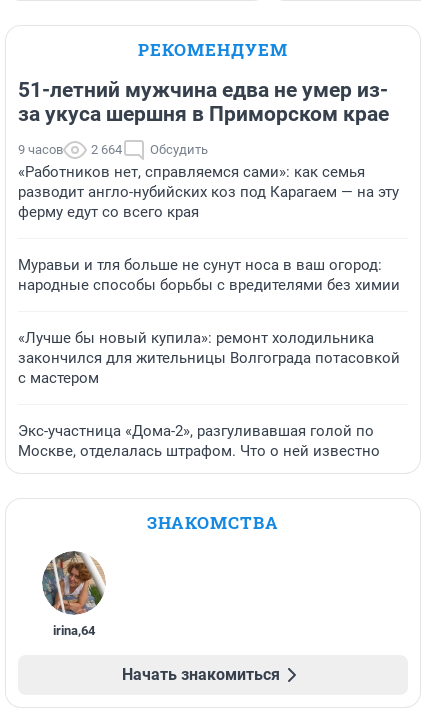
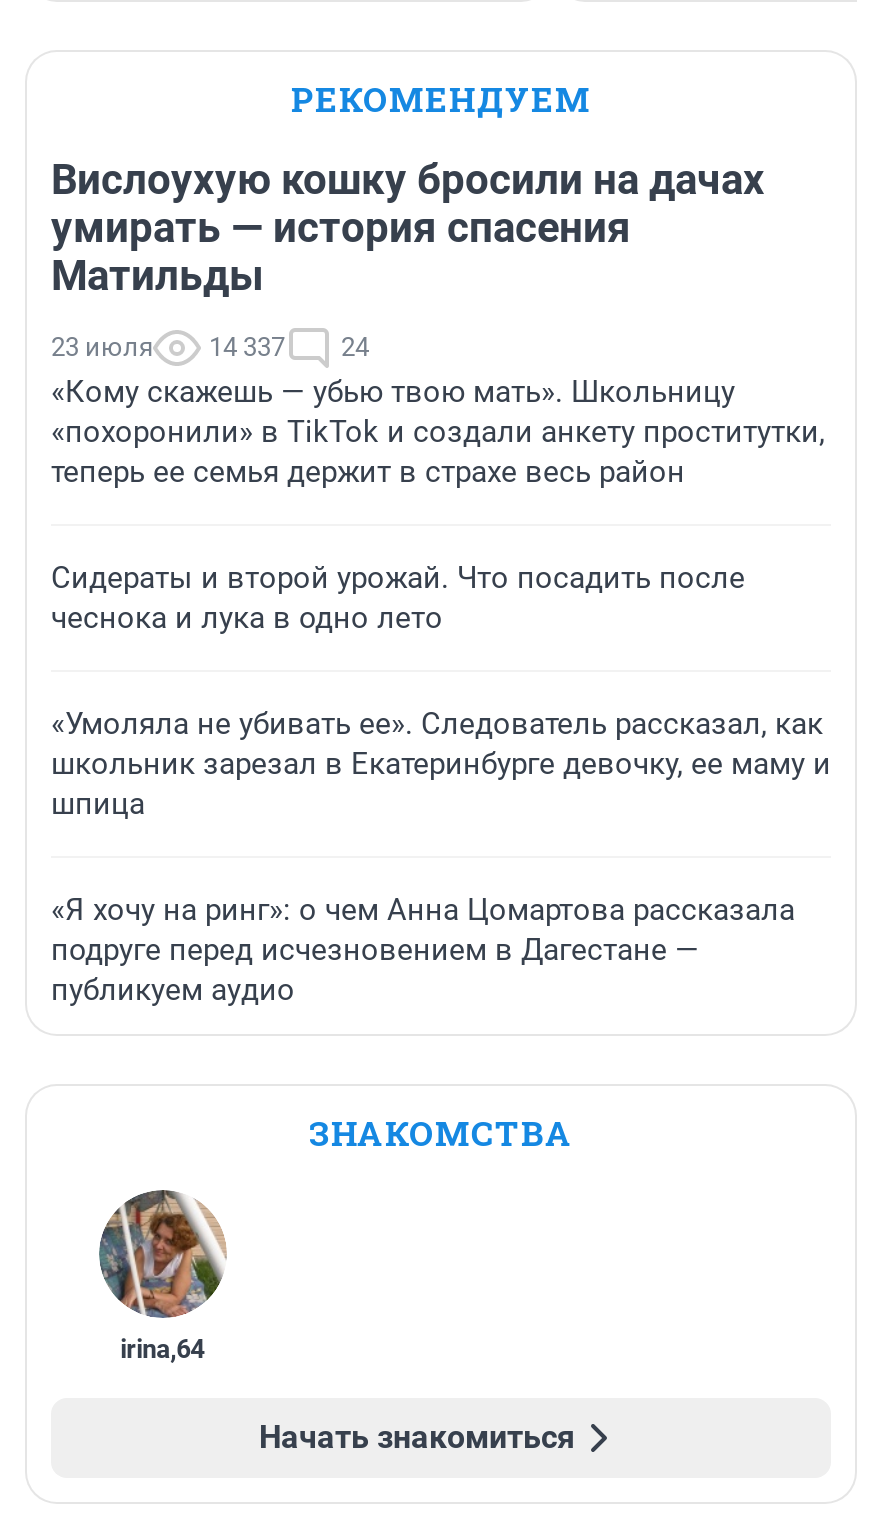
- 51-летний мужчина едва не умер из-
- за укуса шершня в Приморском крае
+ Вислоухую кошку бросили на дачах
+ умирать — история спасения
+ Матильды

- 9 часов
- 2 664
- Обсудить
- «Работников нет, справляемся сами»: как семья
- разводит англо-нубийских коз под Карагаем — на эту
- ферму едут со всего края
+ 23 июля
+ 14 337
+ 24
+ «Кому скажешь — убью твою мать». Школьницу
+ «похоронили» в TikTok и создали анкету проститутки,
+ теперь ее семья держит в страхе весь район

- Муравьи и тля больше не сунут носа в ваш огород:
- народные способы борьбы с вредителями без химии
+ Сидераты и второй урожай. Что посадить после
+ чеснока и лука в одно лето

- «Лучше бы новый купила»: ремонт холодильника
- закончился для жительницы Волгограда потасовкой
- с мастером
+ «Умоляла не убивать ее». Следователь рассказал, как
+ школьник зарезал в Екатеринбурге девочку, ее маму и
+ шпица

- Экс-участница «Дома-2», разгуливавшая голой по
- Москве, отделалась штрафом. Что о ней известно
+ «Я хочу на ринг»: о чем Анна Цомартова рассказала
+ подруге перед исчезновением в Дагестане —
+ публикуем аудио
